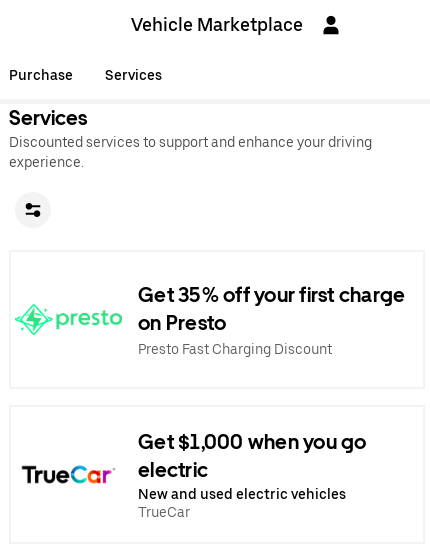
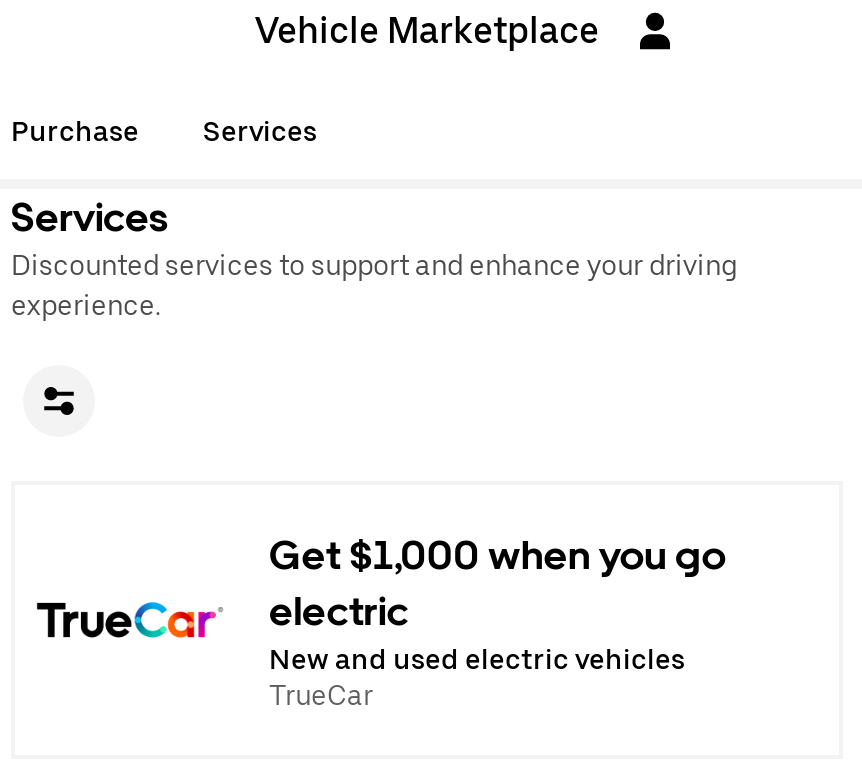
- [image]
- Get 35% off your first charge
- on Presto
- Presto Fast Charging Discount
